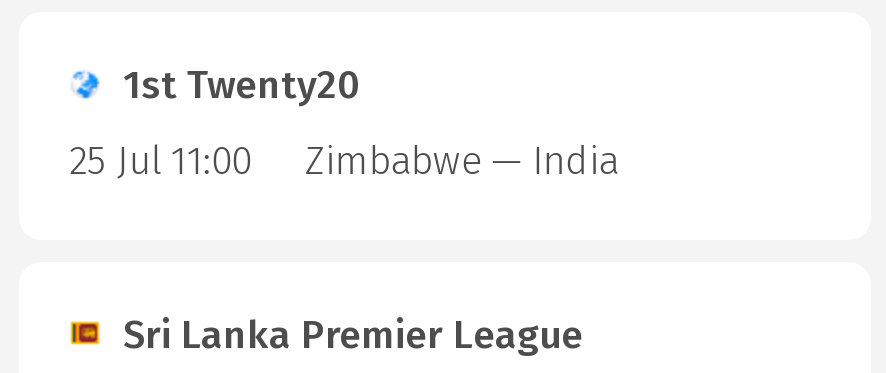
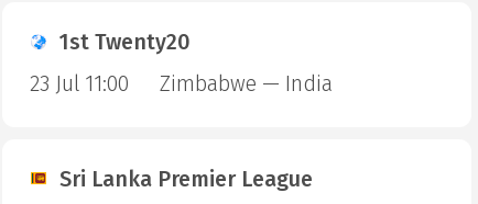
- 25 Jul 11:00 Zimbabwe — India
+ 23 Jul 11:00 Zimbabwe — India
